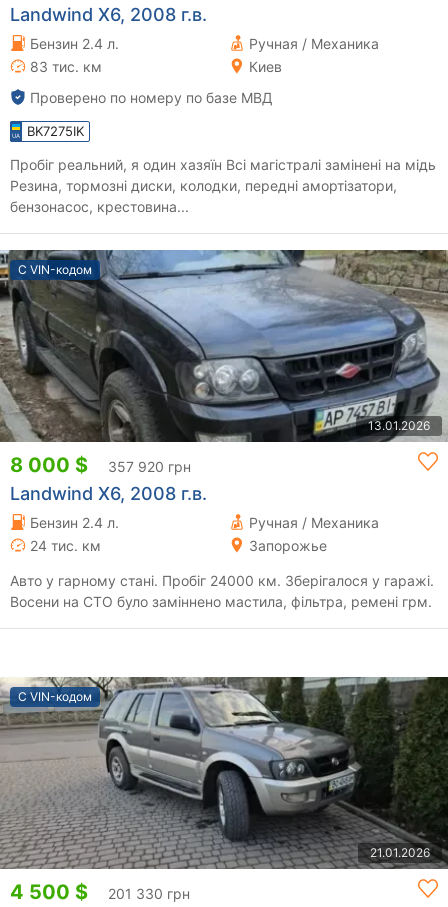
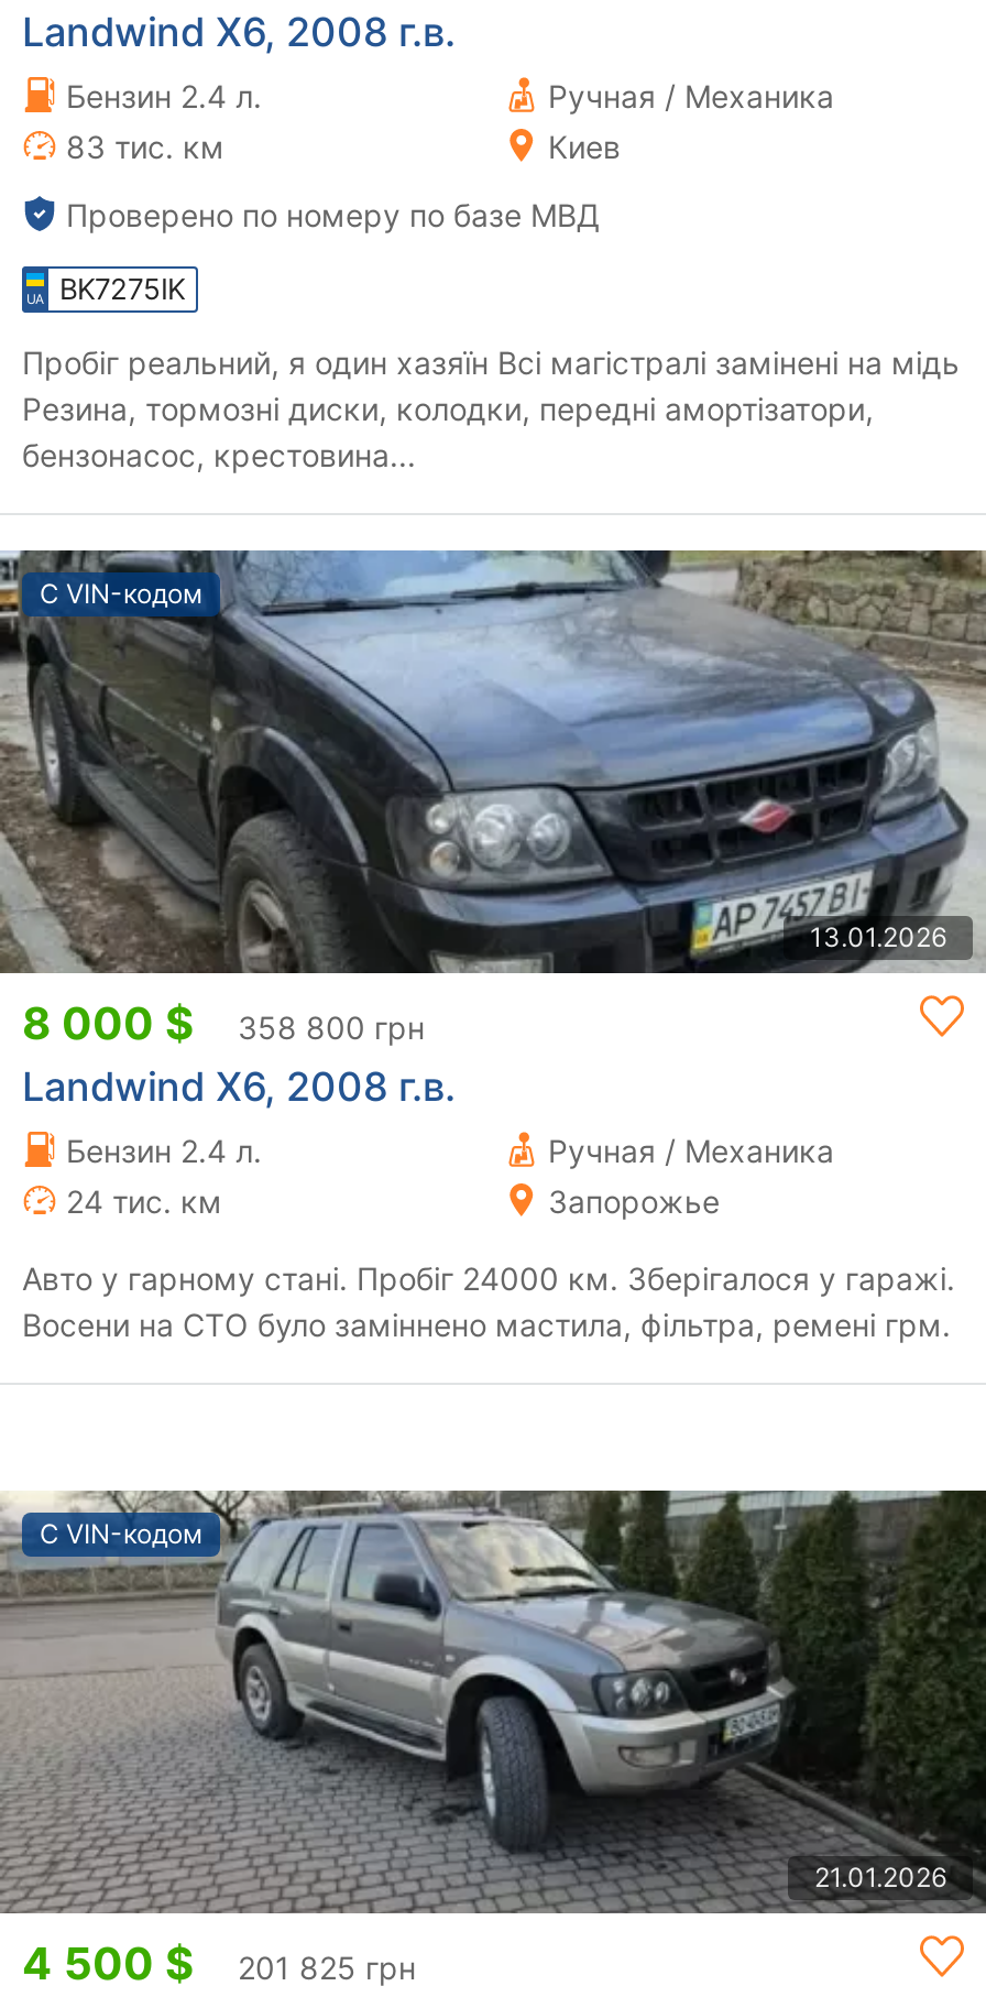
- 8 000 $ 357 920 грн
+ 8 000 $ 358 800 грн

- 4 500 $ 201 330 грн
+ 4 500 $ 201 825 грн
